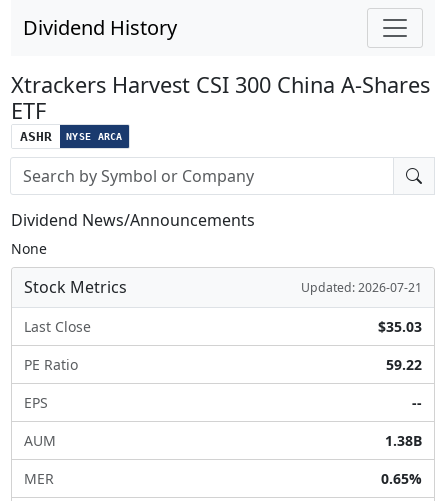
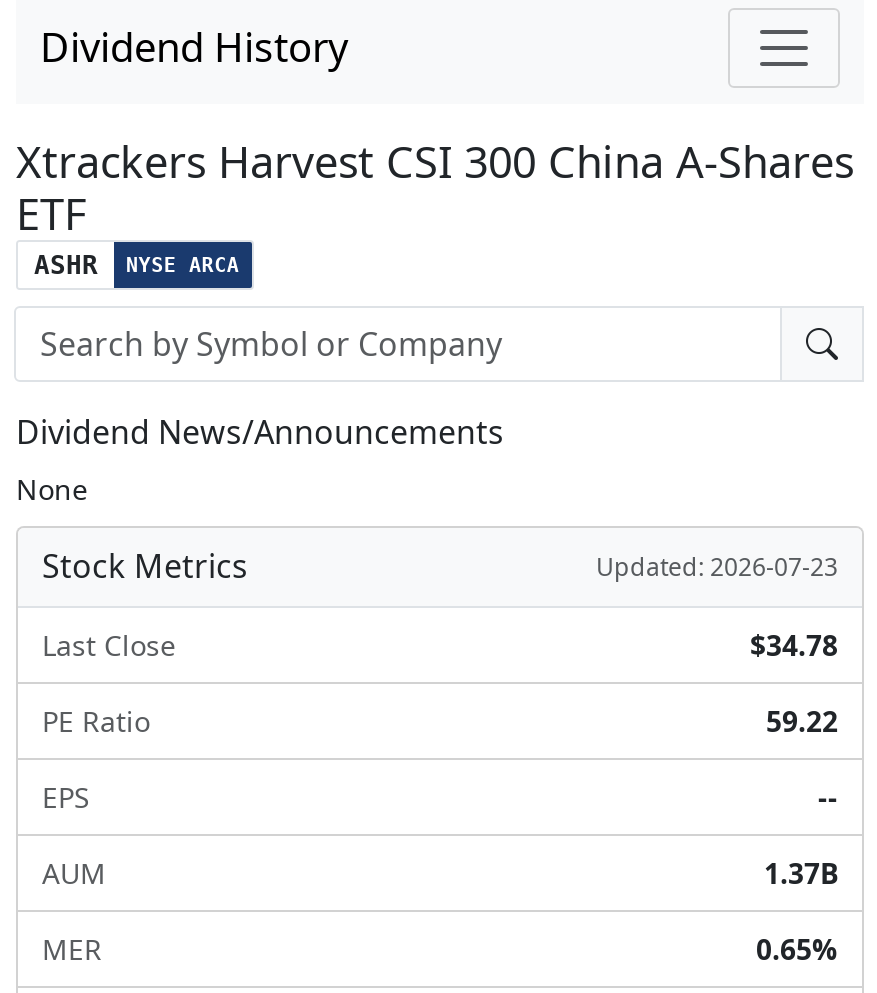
- Updated: 2026-07-21
+ Updated: 2026-07-23

- $35.03
+ $34.78

- 1.38B
+ 1.37B
